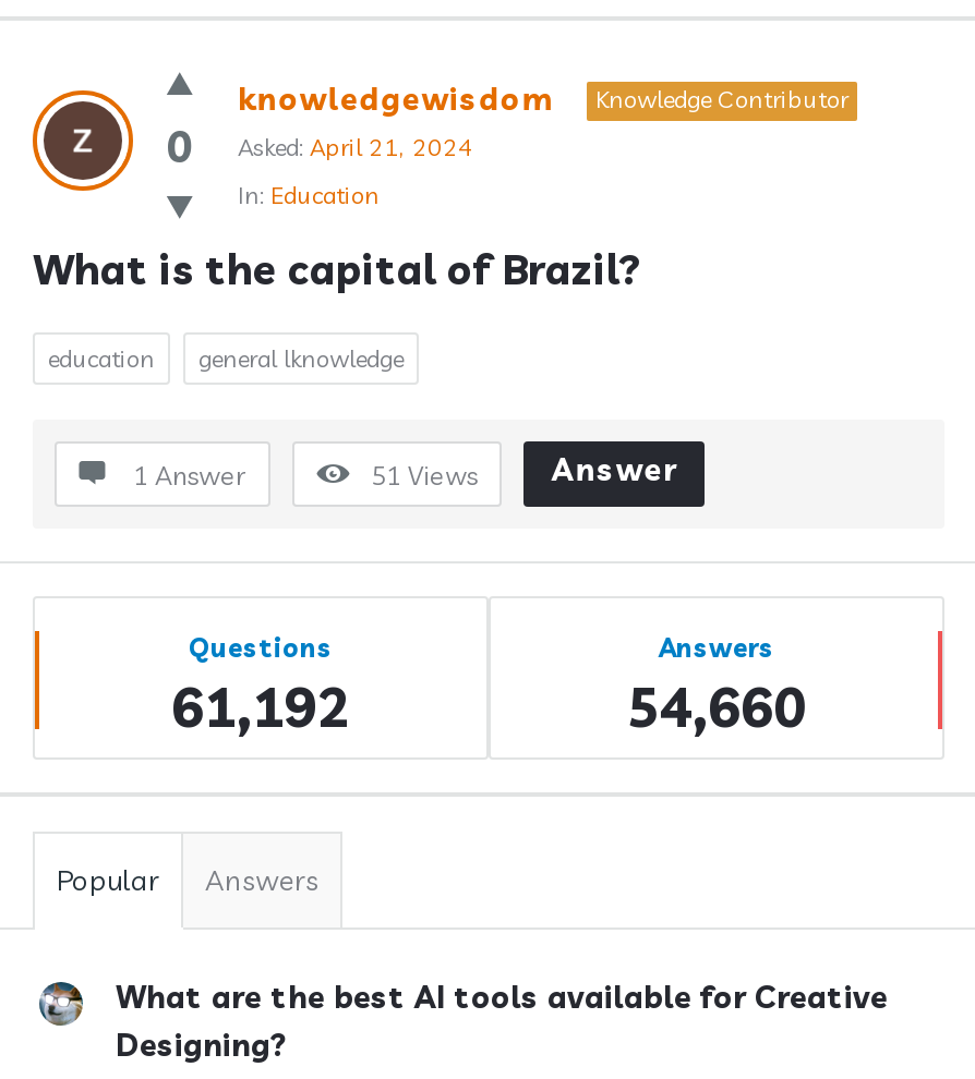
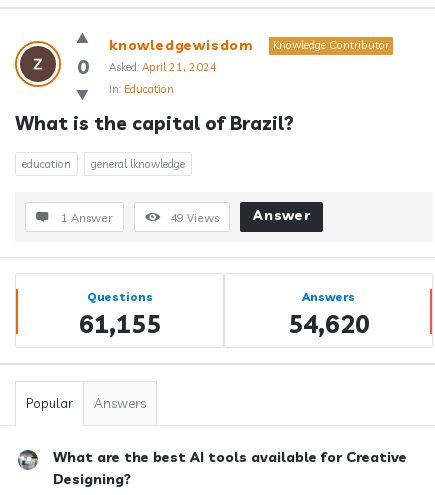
- 51 Views
+ 49 Views

- 61,192
+ 61,155

- 54,660
+ 54,620
